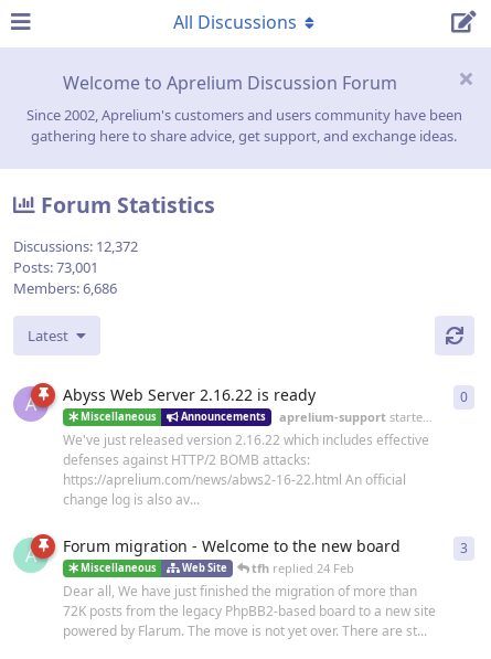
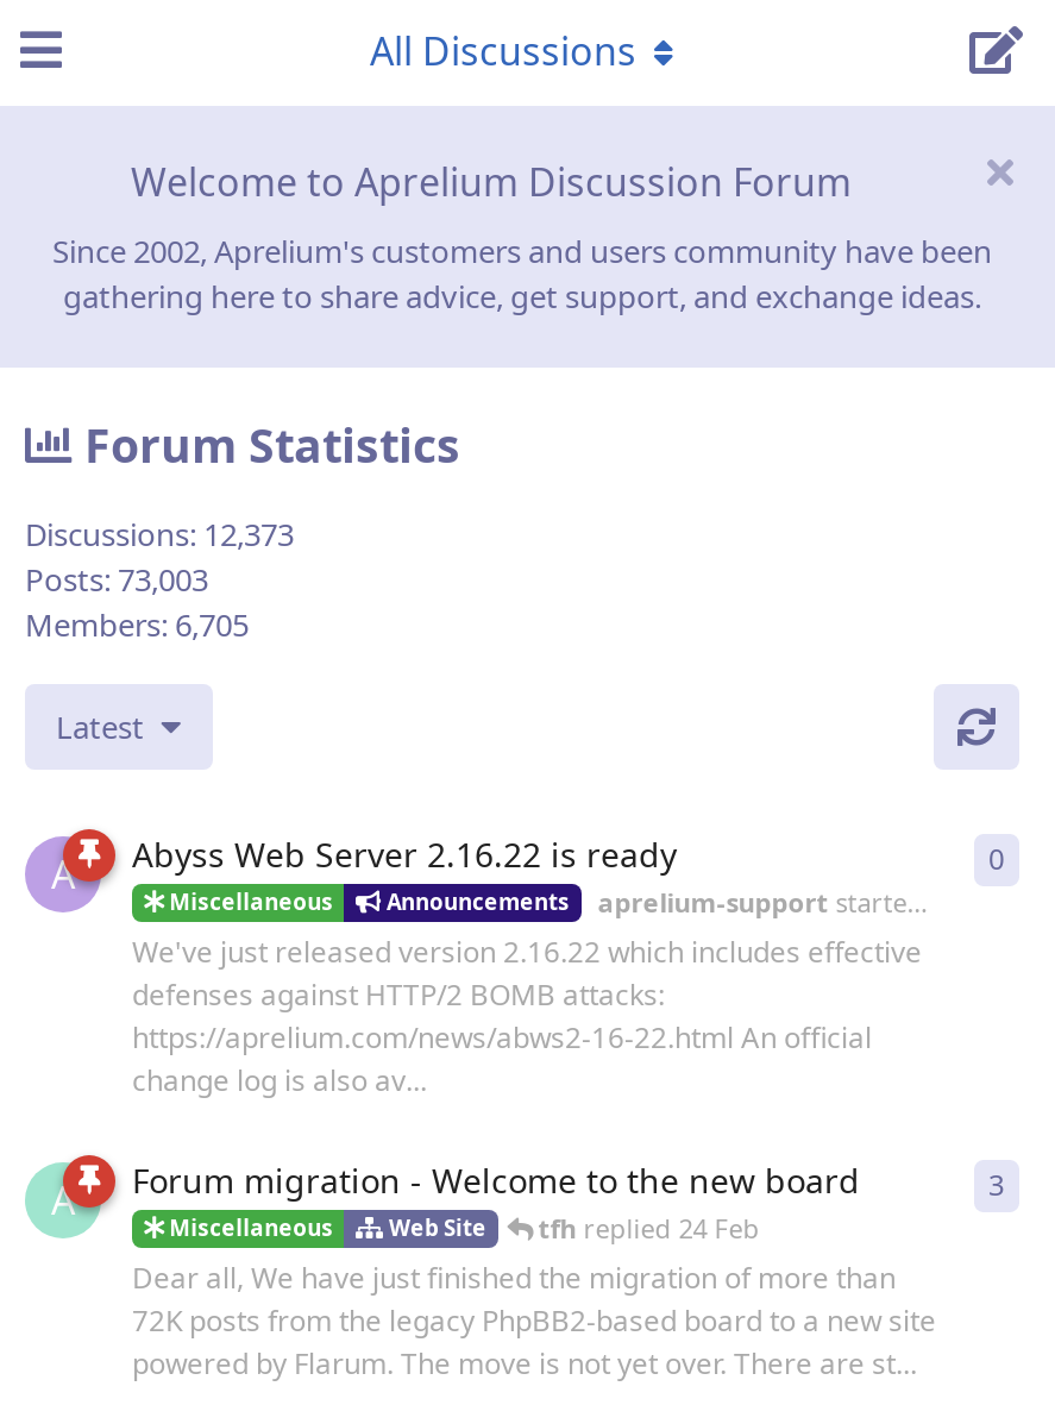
- Discussions: 12,372
+ Discussions: 12,373

- Posts: 73,001
+ Posts: 73,003

- Members: 6,686
+ Members: 6,705
